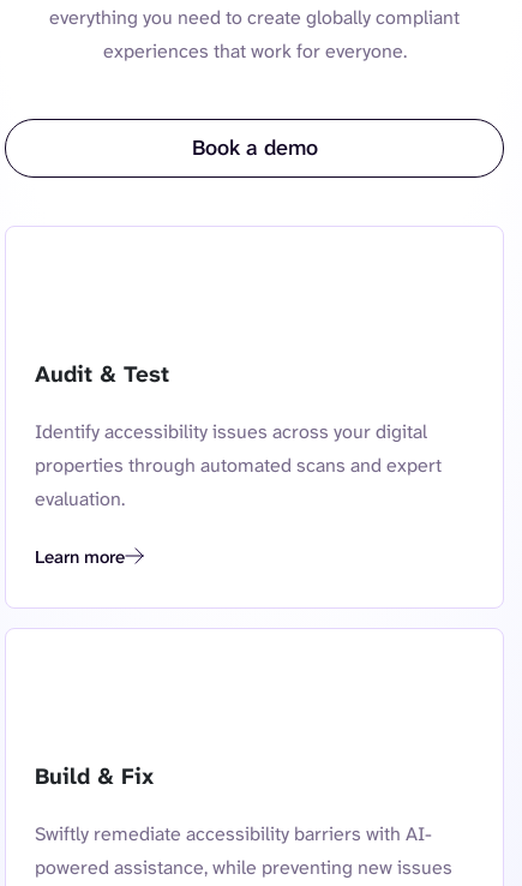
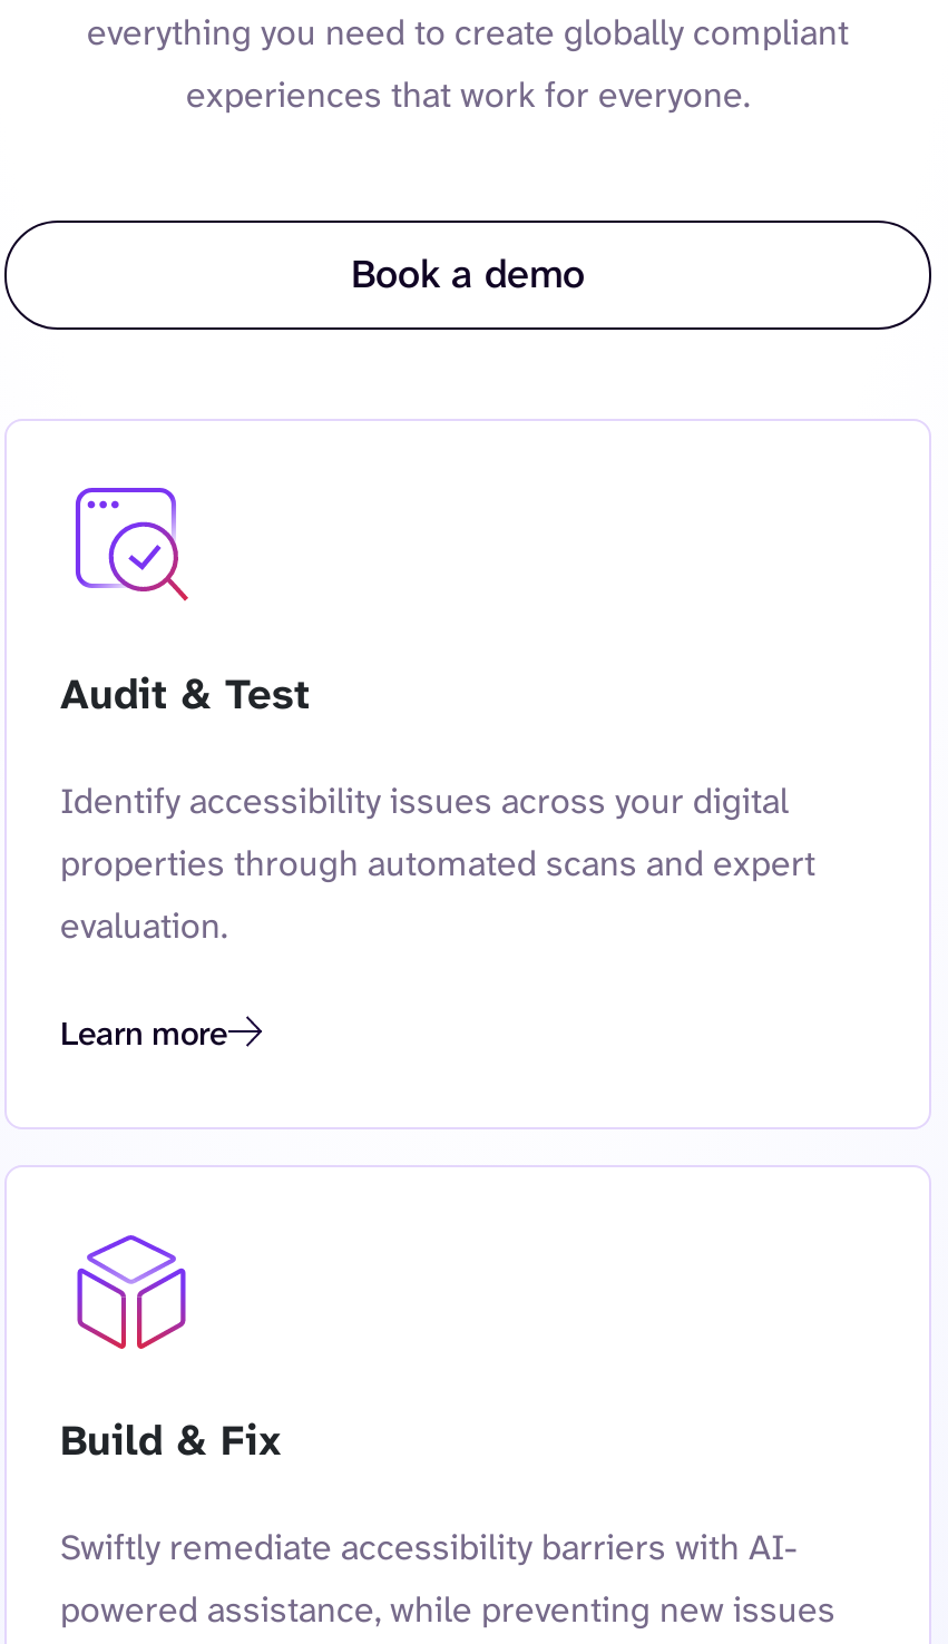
+ [image]

+ [image]
